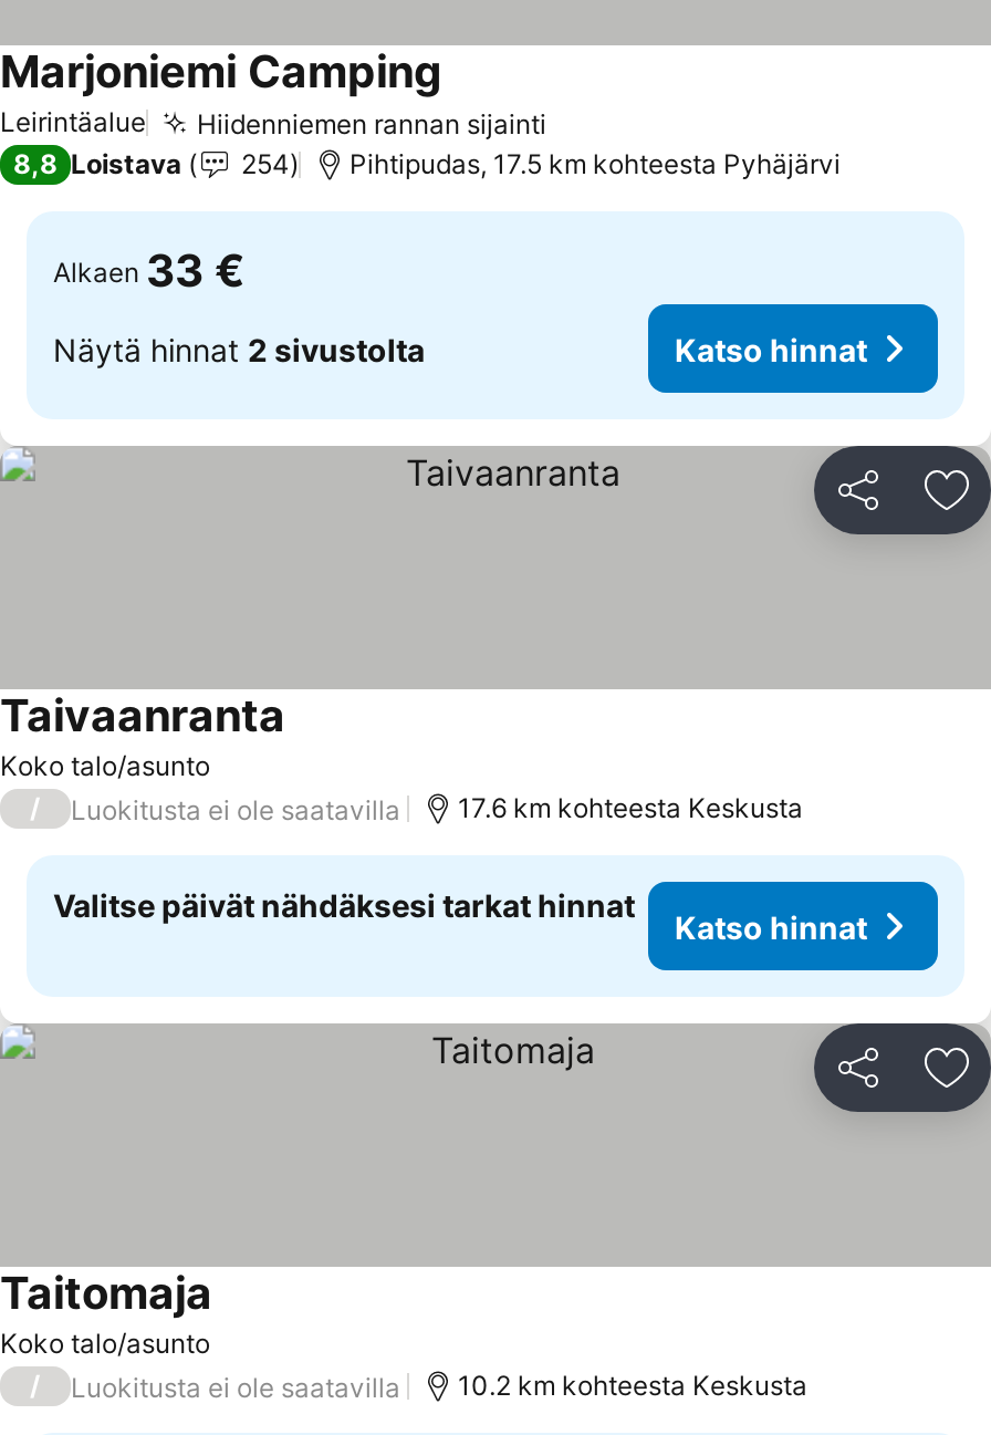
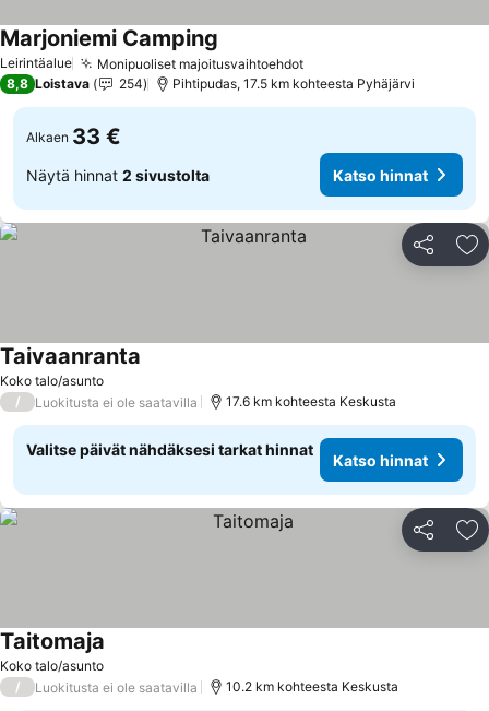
- Hiidenniemen rannan sijainti
+ Monipuoliset majoitusvaihtoehdot
